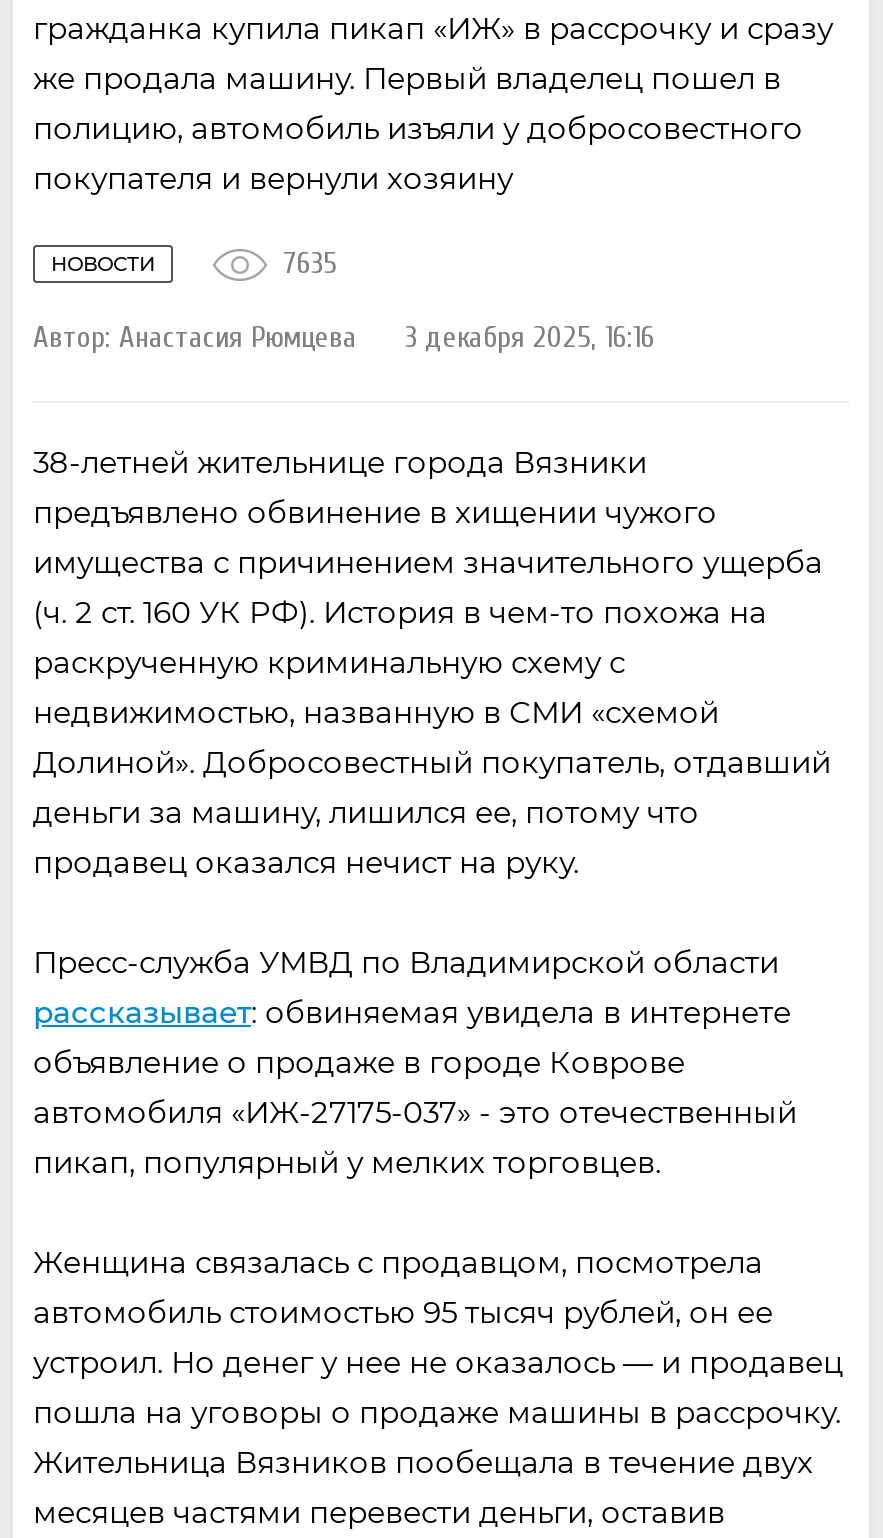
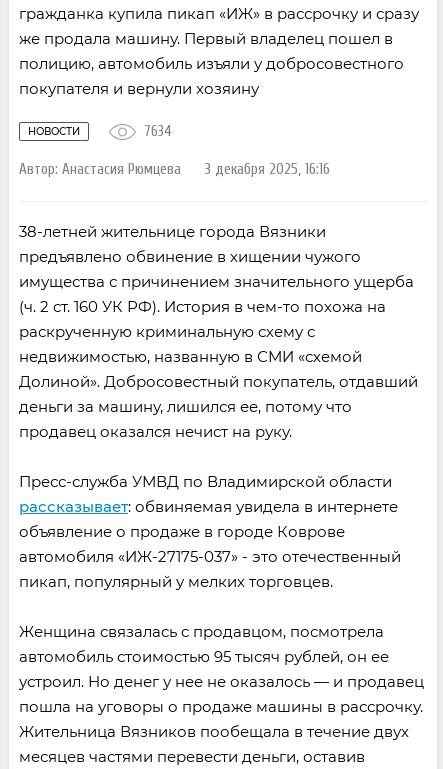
- 7635
+ 7634
